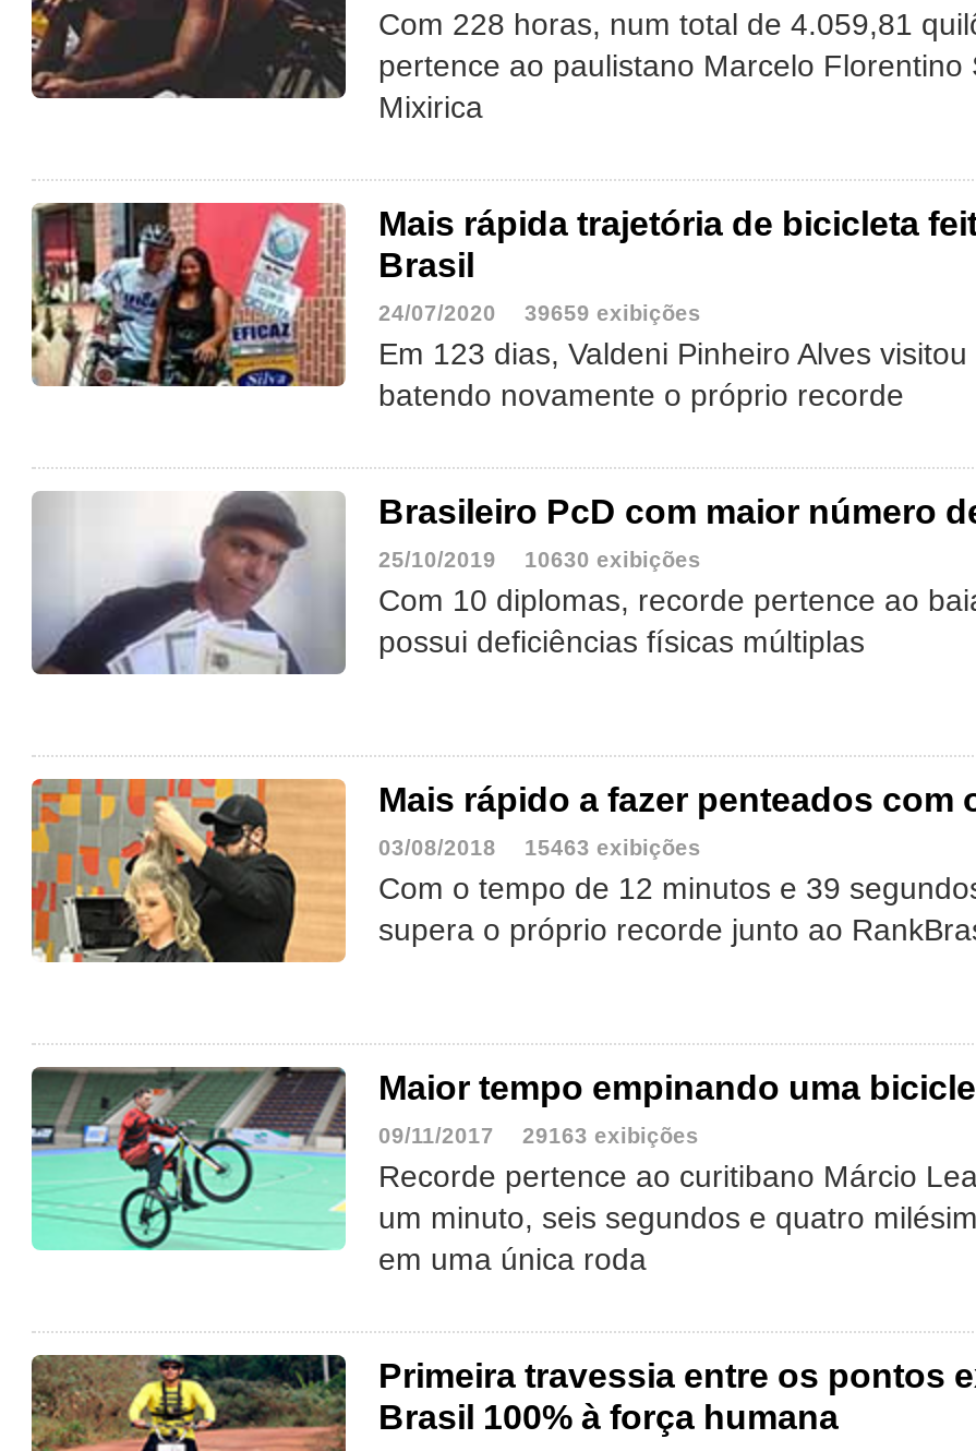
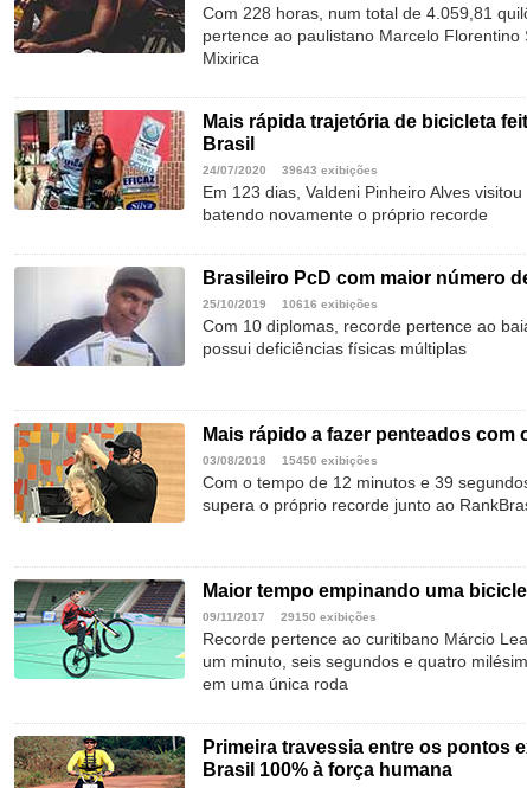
- 24/07/2020 39659 exibições
+ 24/07/2020 39643 exibições

- 25/10/2019 10630 exibições
+ 25/10/2019 10616 exibições

- 03/08/2018 15463 exibições
+ 03/08/2018 15450 exibições

- 09/11/2017 29163 exibições
+ 09/11/2017 29150 exibições
